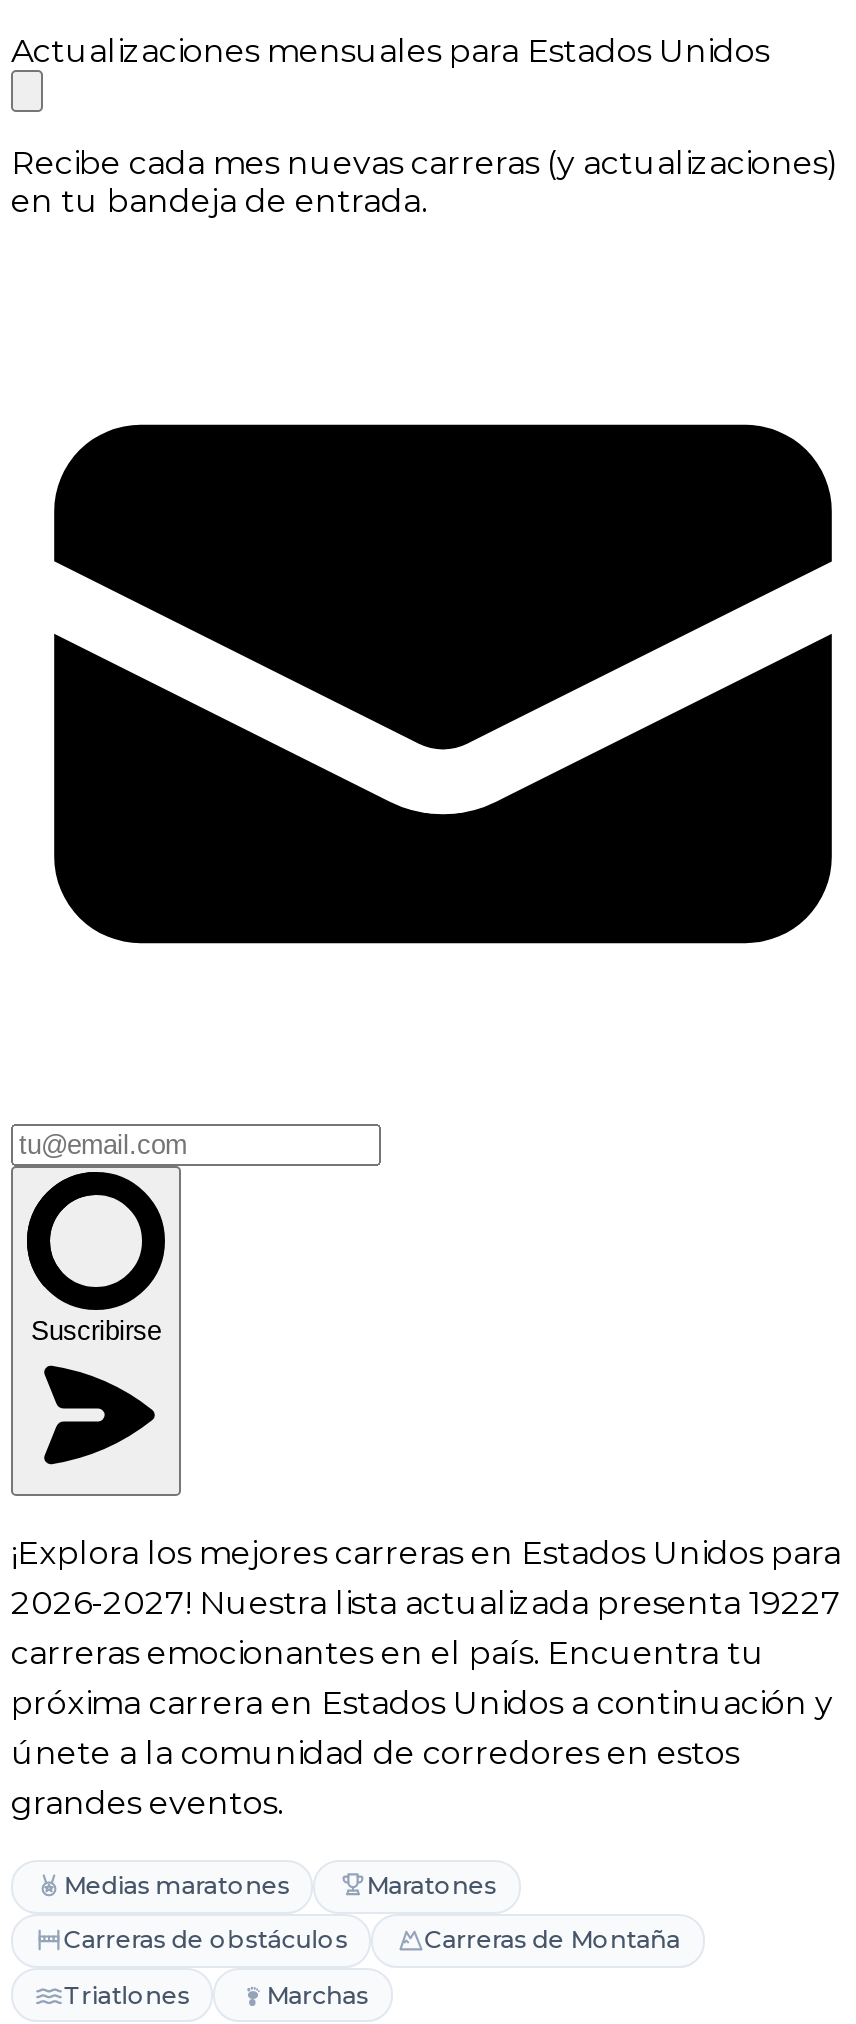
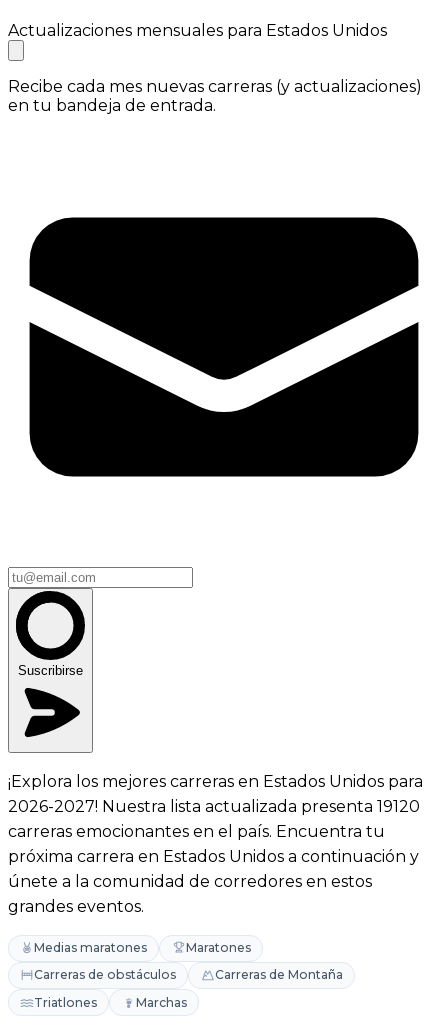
- 2026-2027! Nuestra lista actualizada presenta 19227
+ 2026-2027! Nuestra lista actualizada presenta 19120
